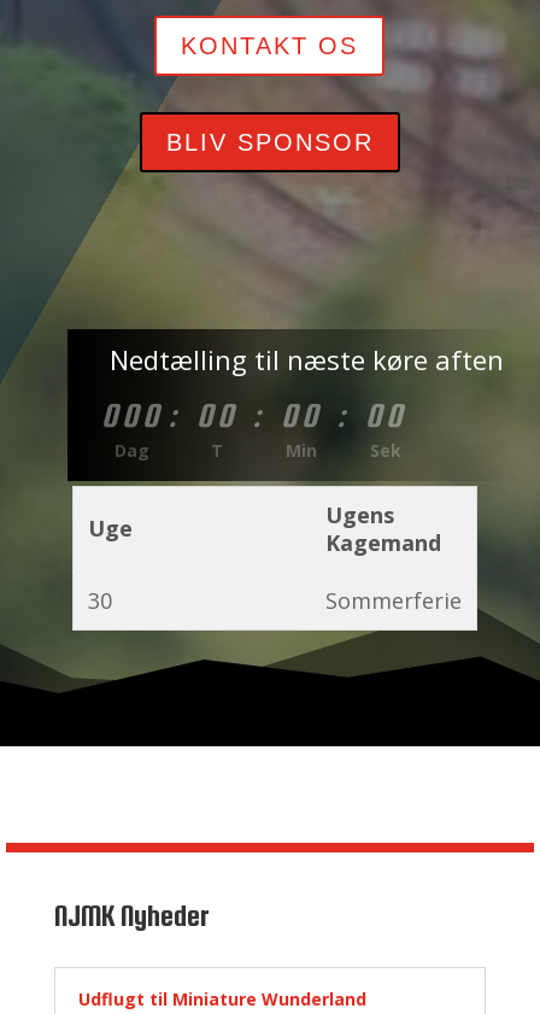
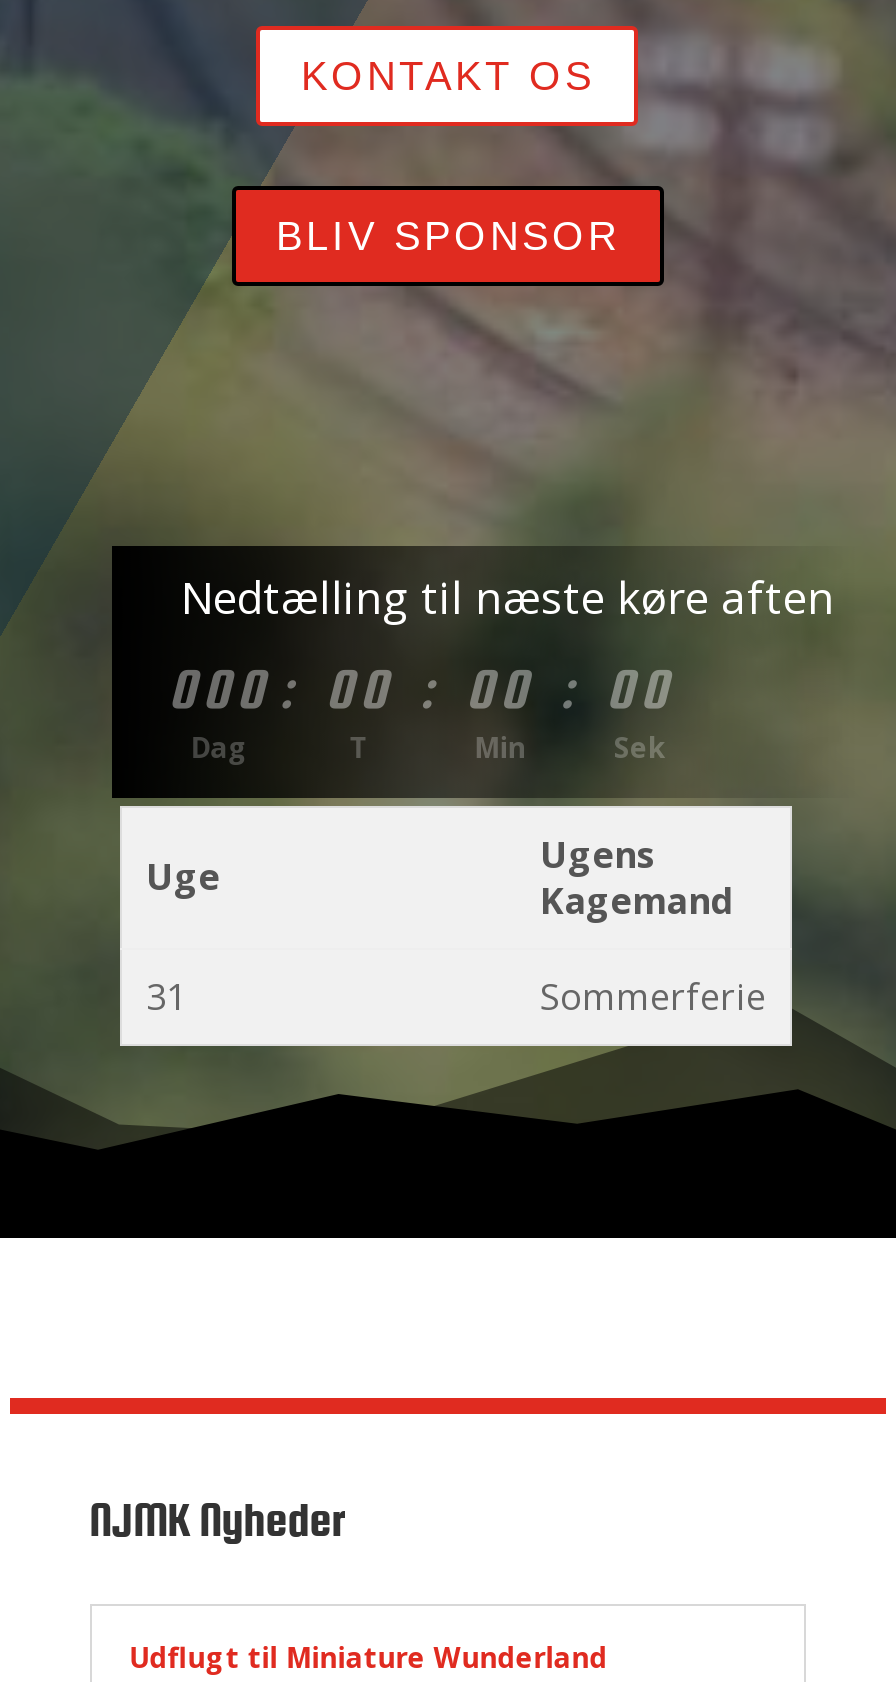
- 30
+ 31
